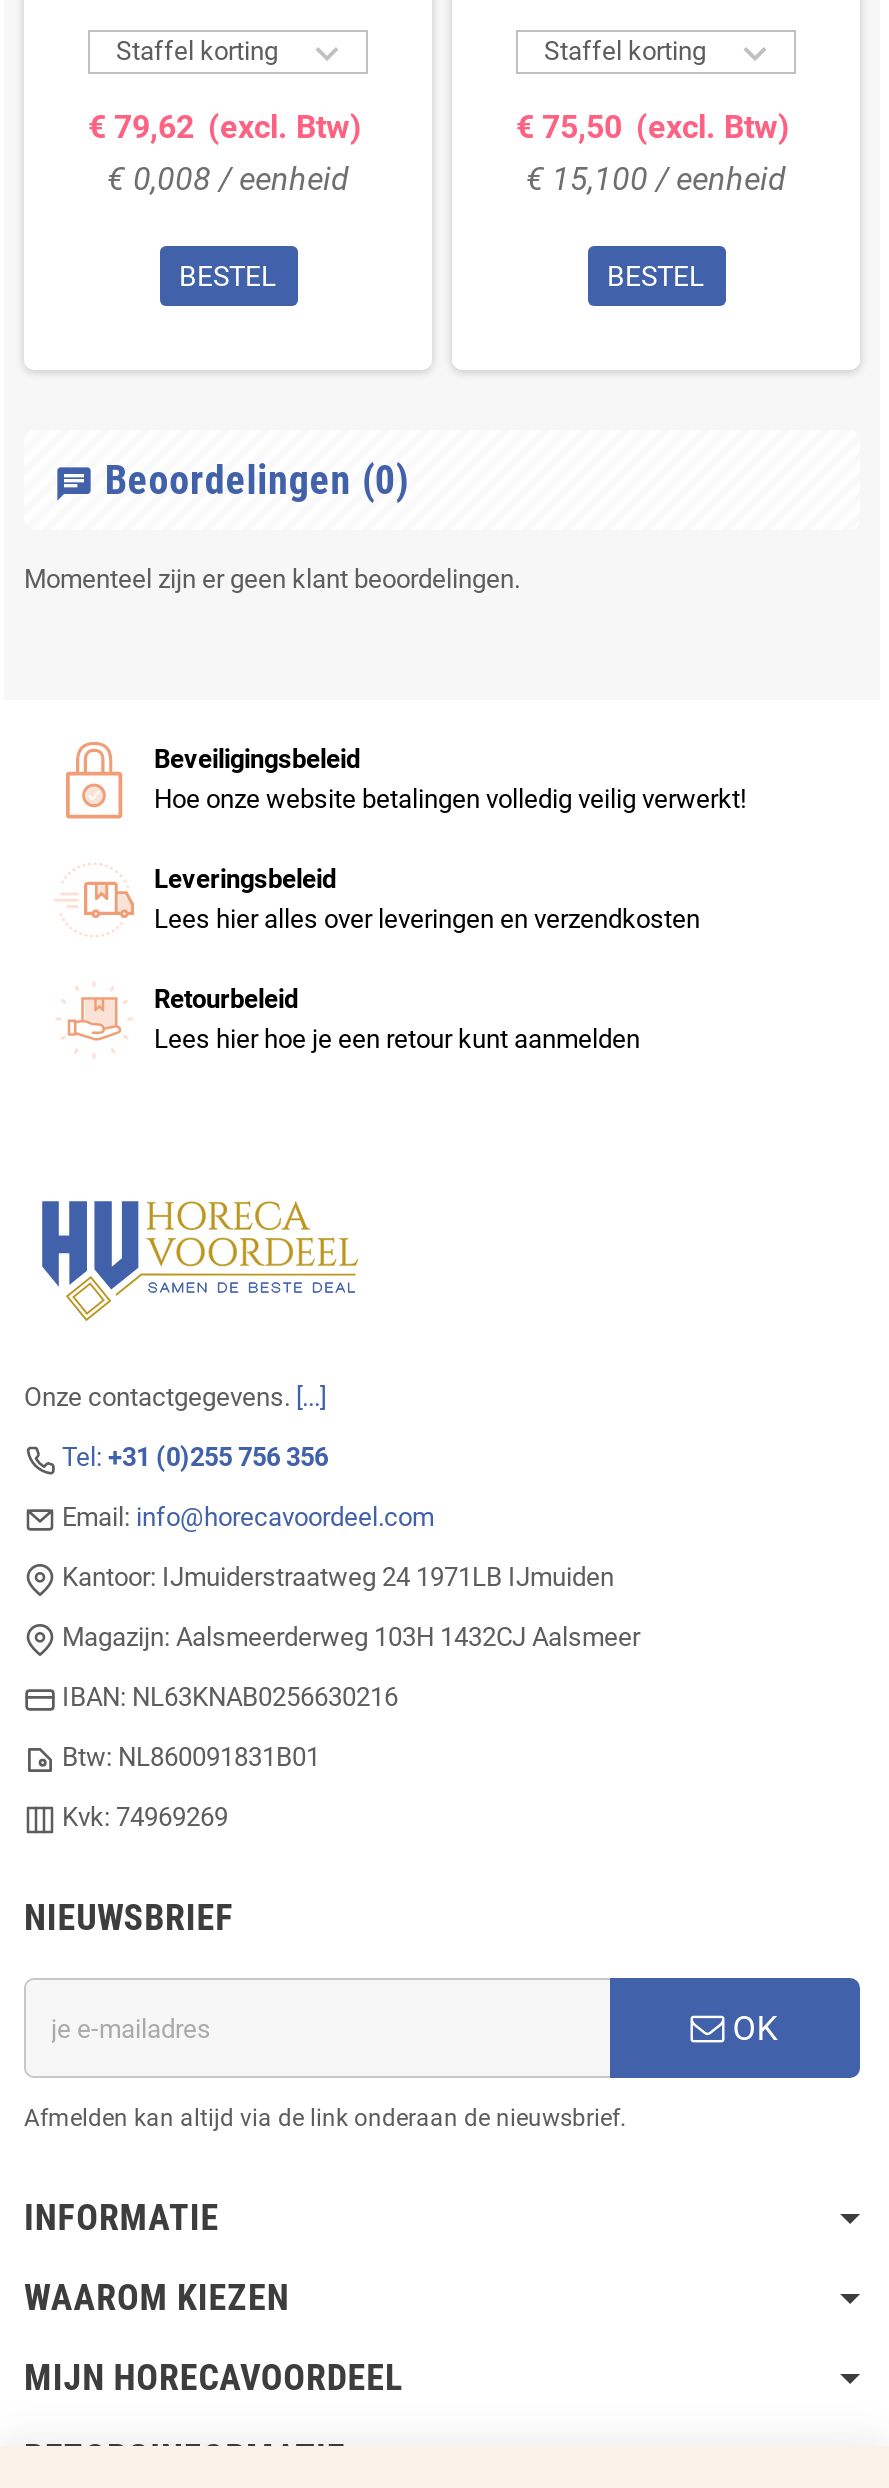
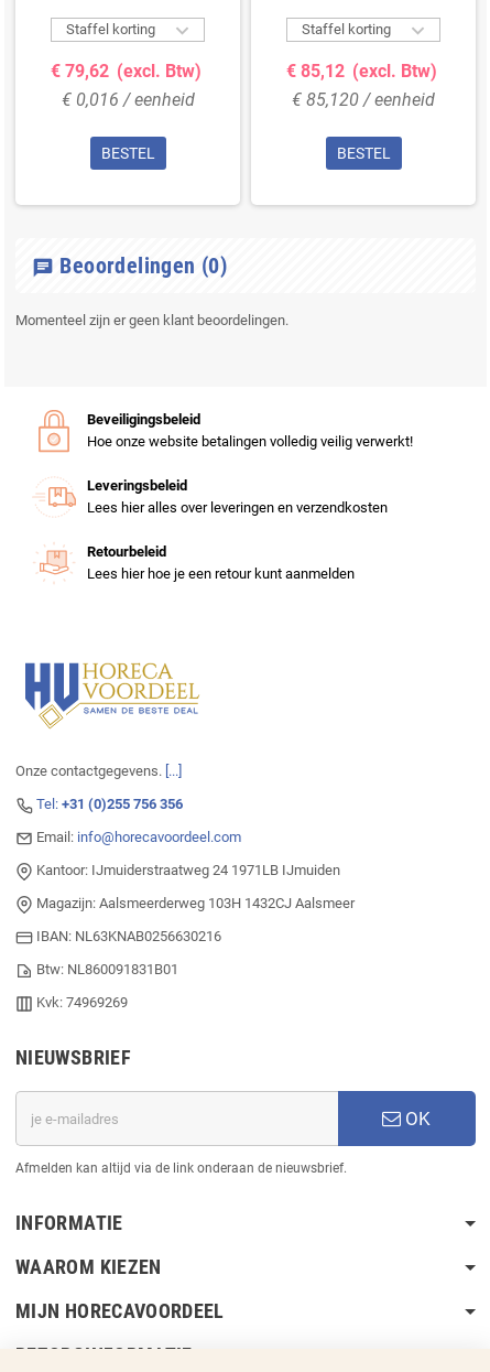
- € 75,50 (excl. Btw)
+ € 85,12 (excl. Btw)

- € 0,008 / eenheid
+ € 0,016 / eenheid

- € 15,100 / eenheid
+ € 85,120 / eenheid
